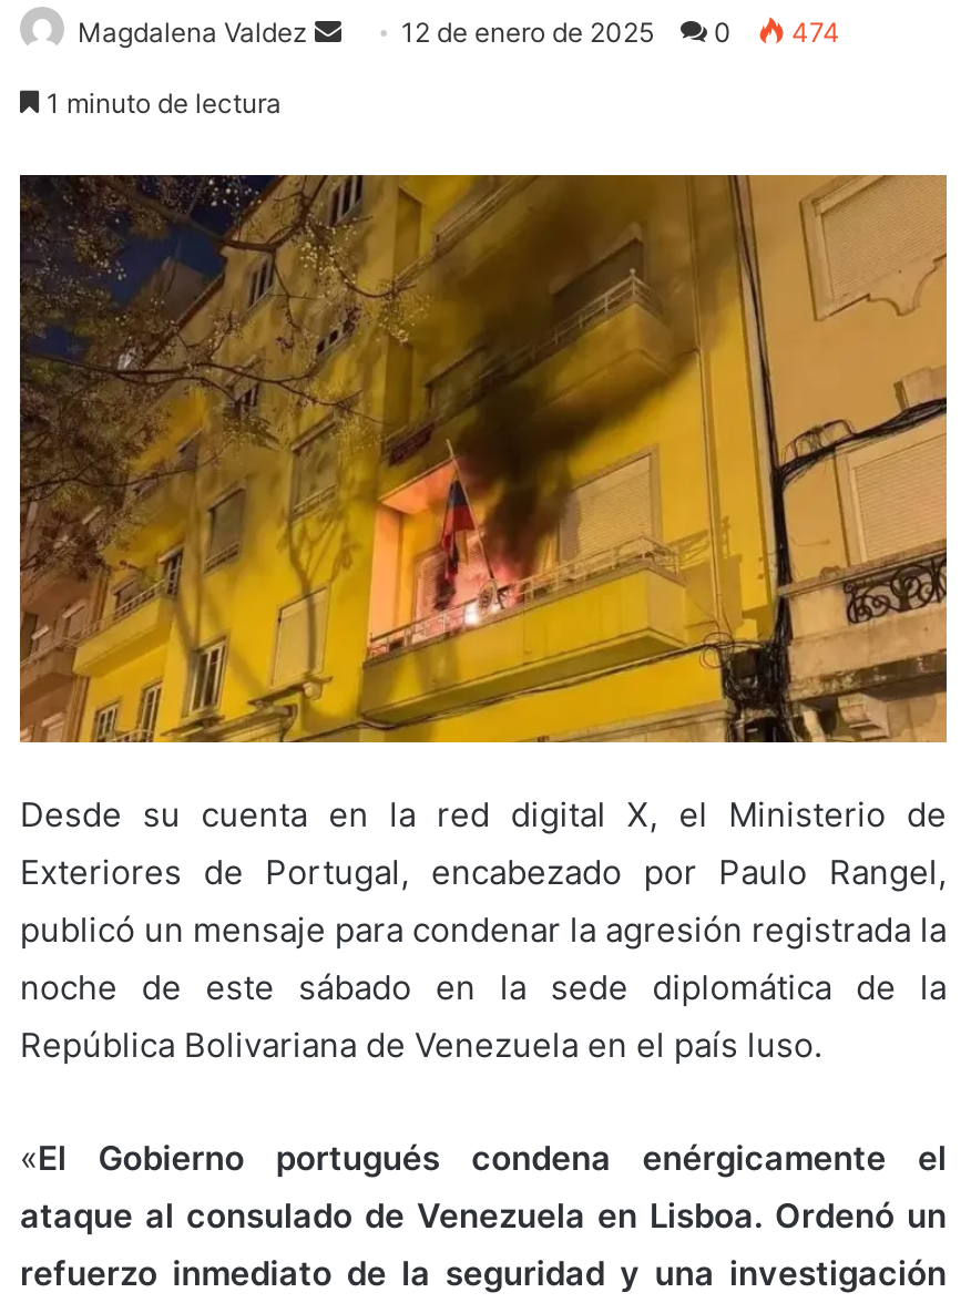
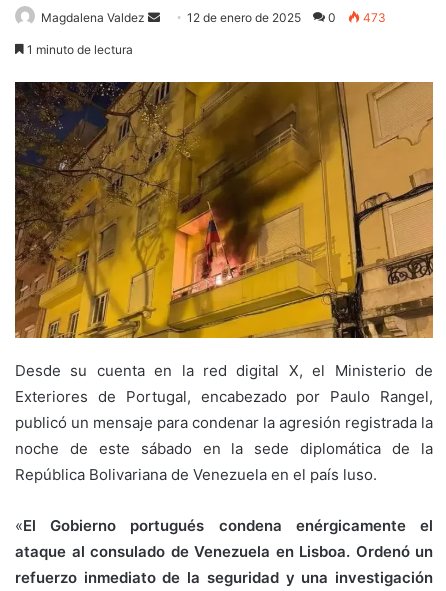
- 474
+ 473
